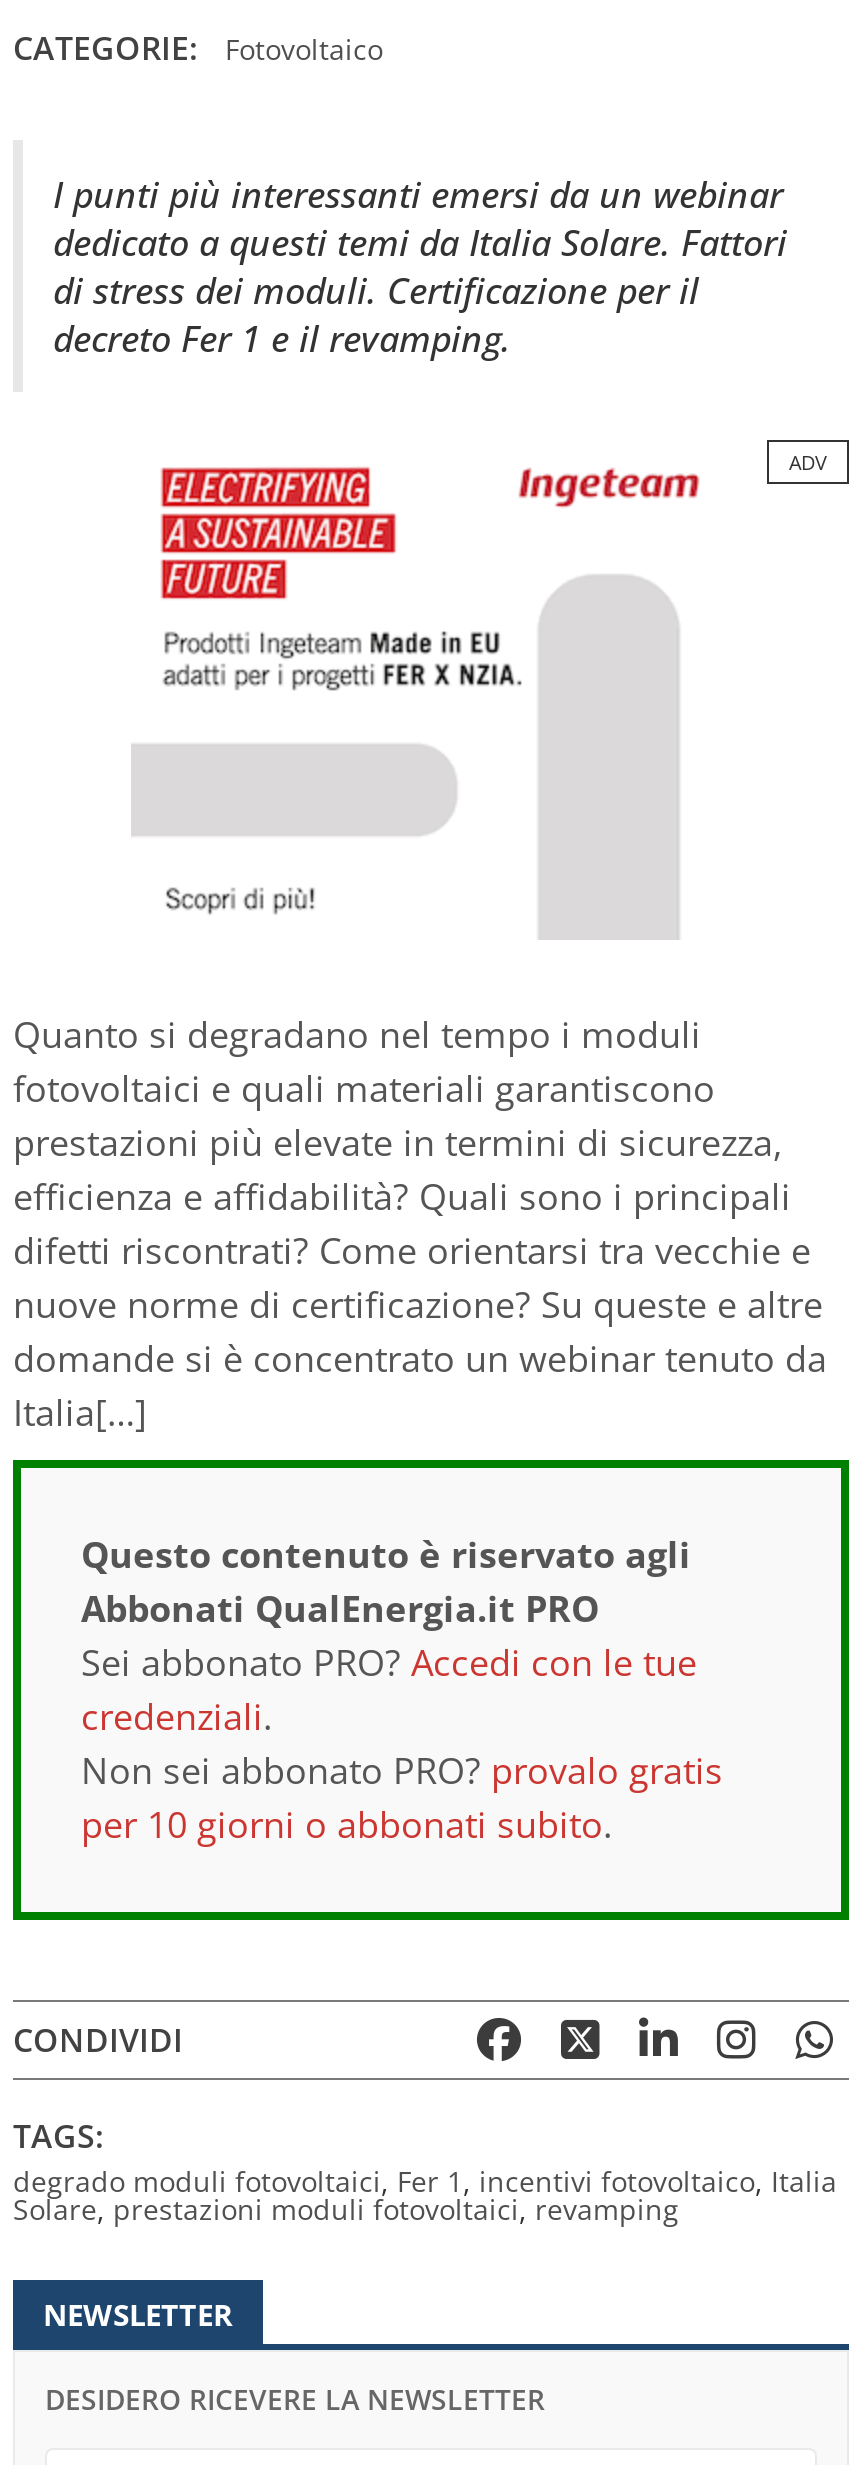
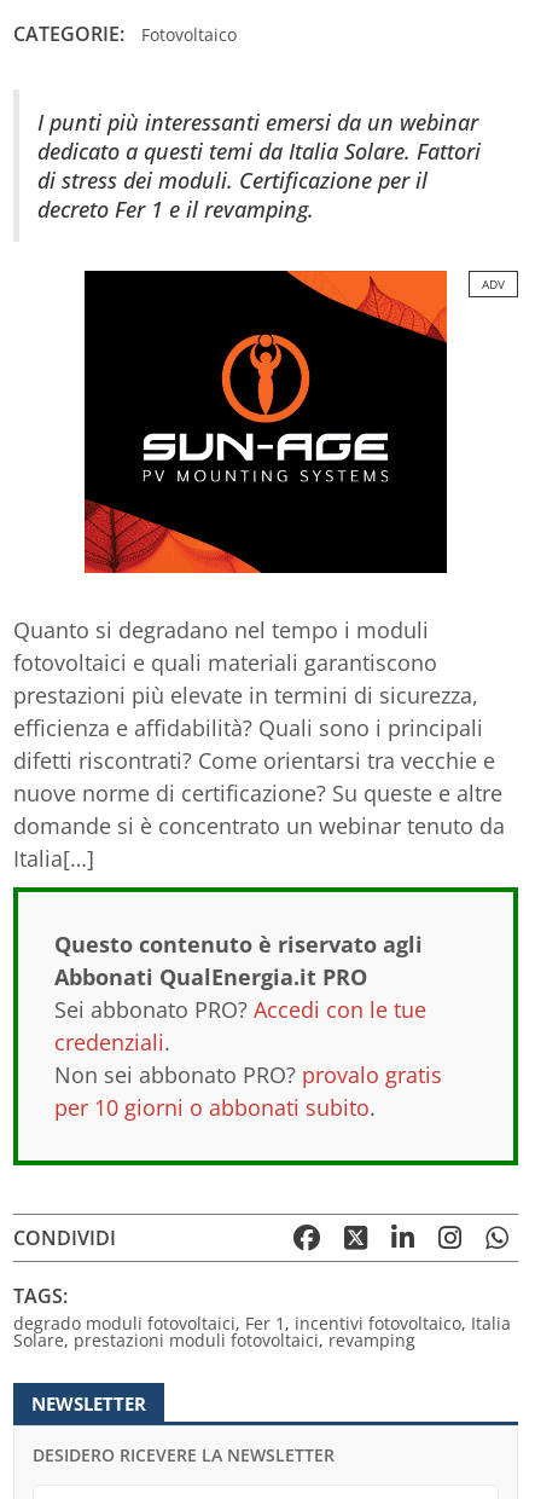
- [image]
+ [image]
